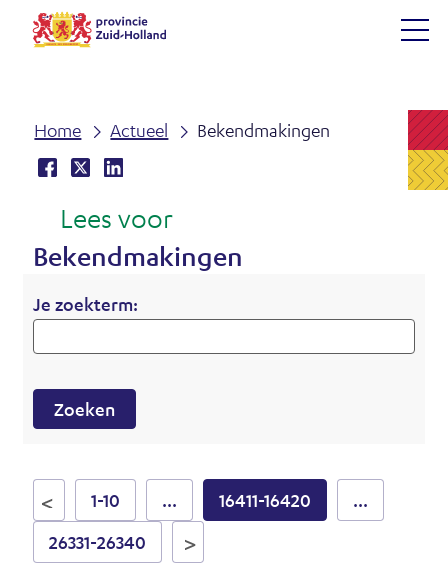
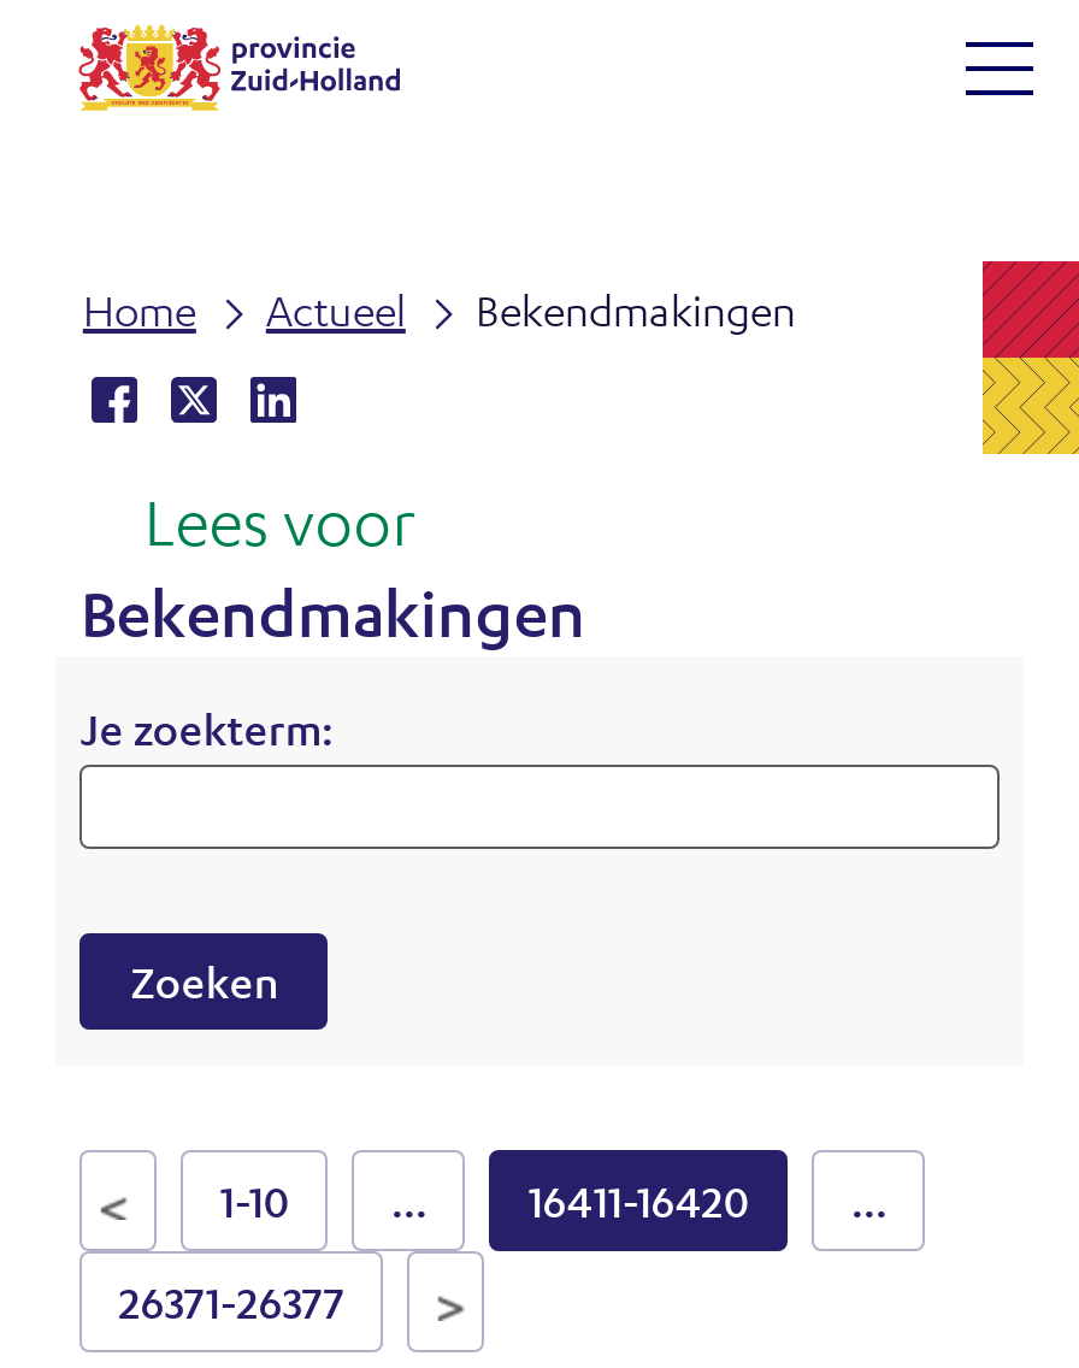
- 26331-26340
+ 26371-26377
